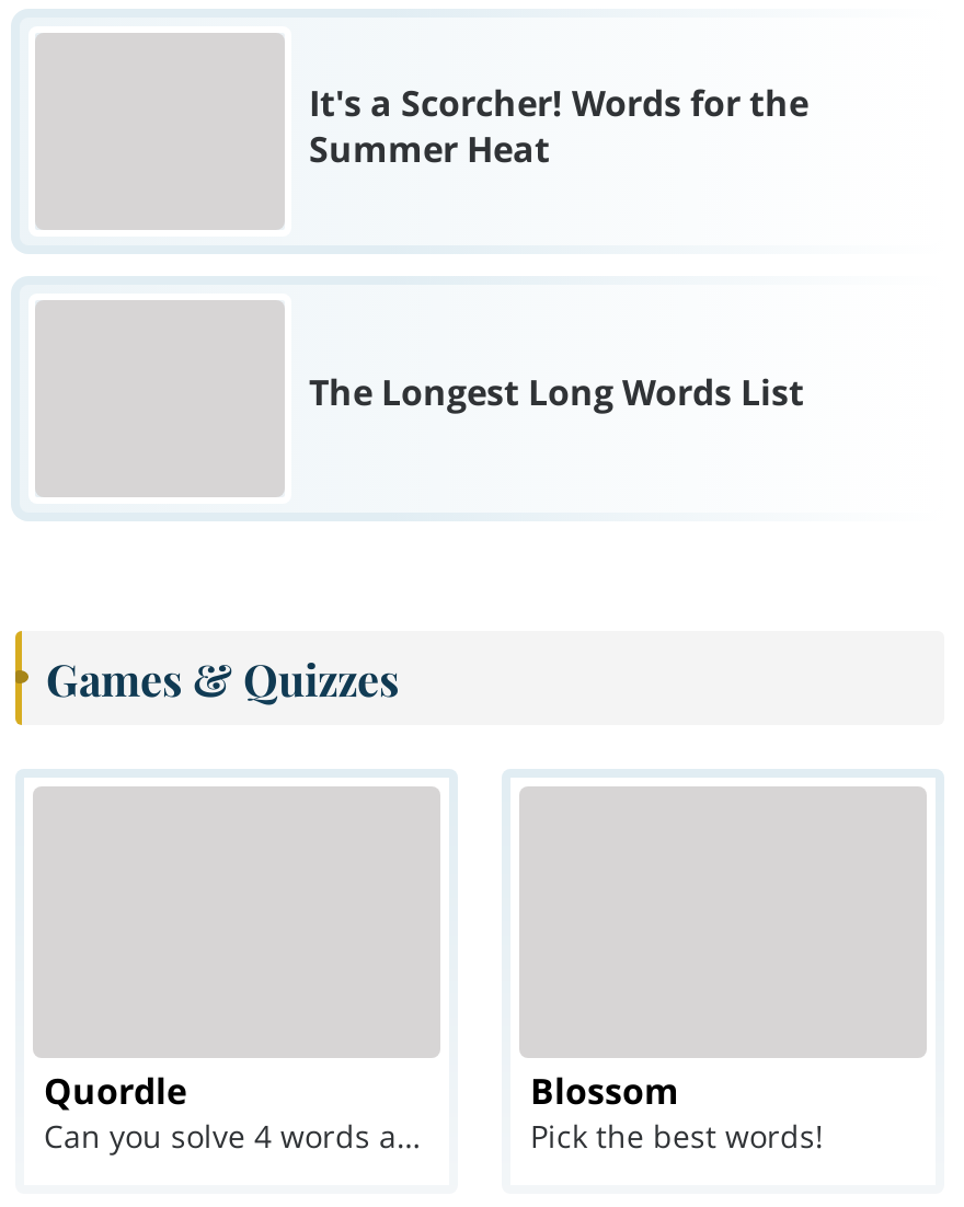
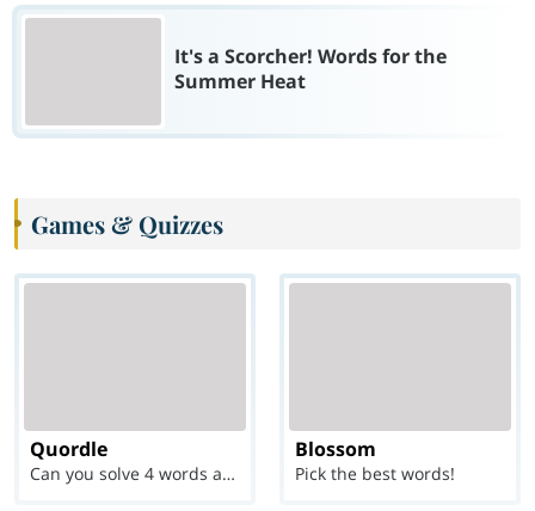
- The Longest Long Words List
